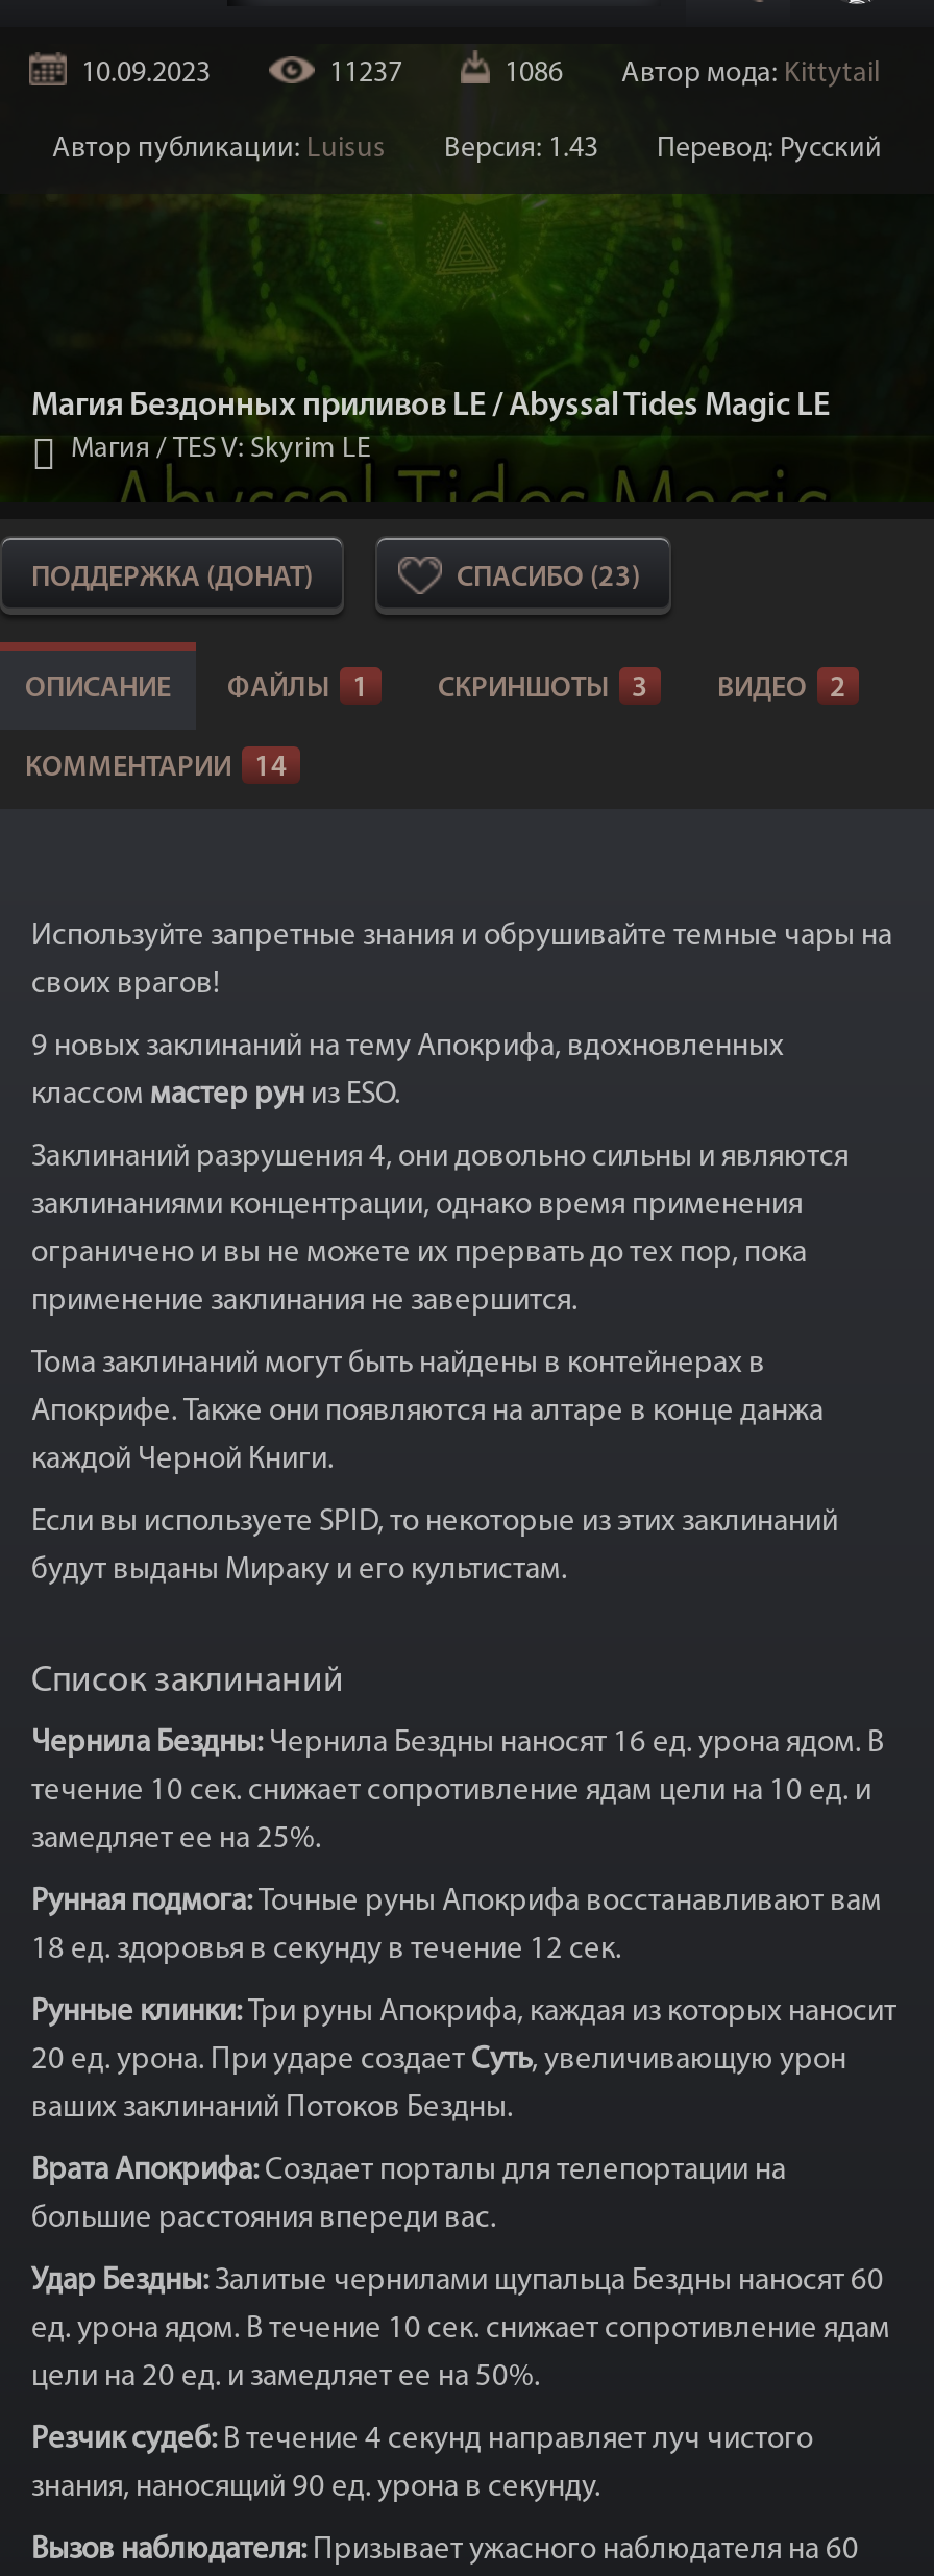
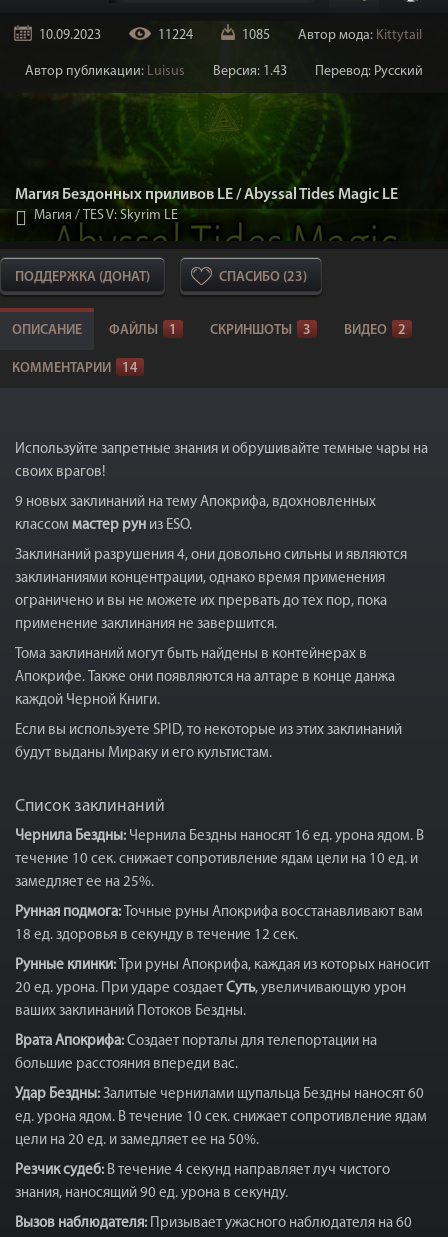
- 11237
+ 11224

- 1086 Автор мода: Kittytail
+ 1085 Автор мода: Kittytail
